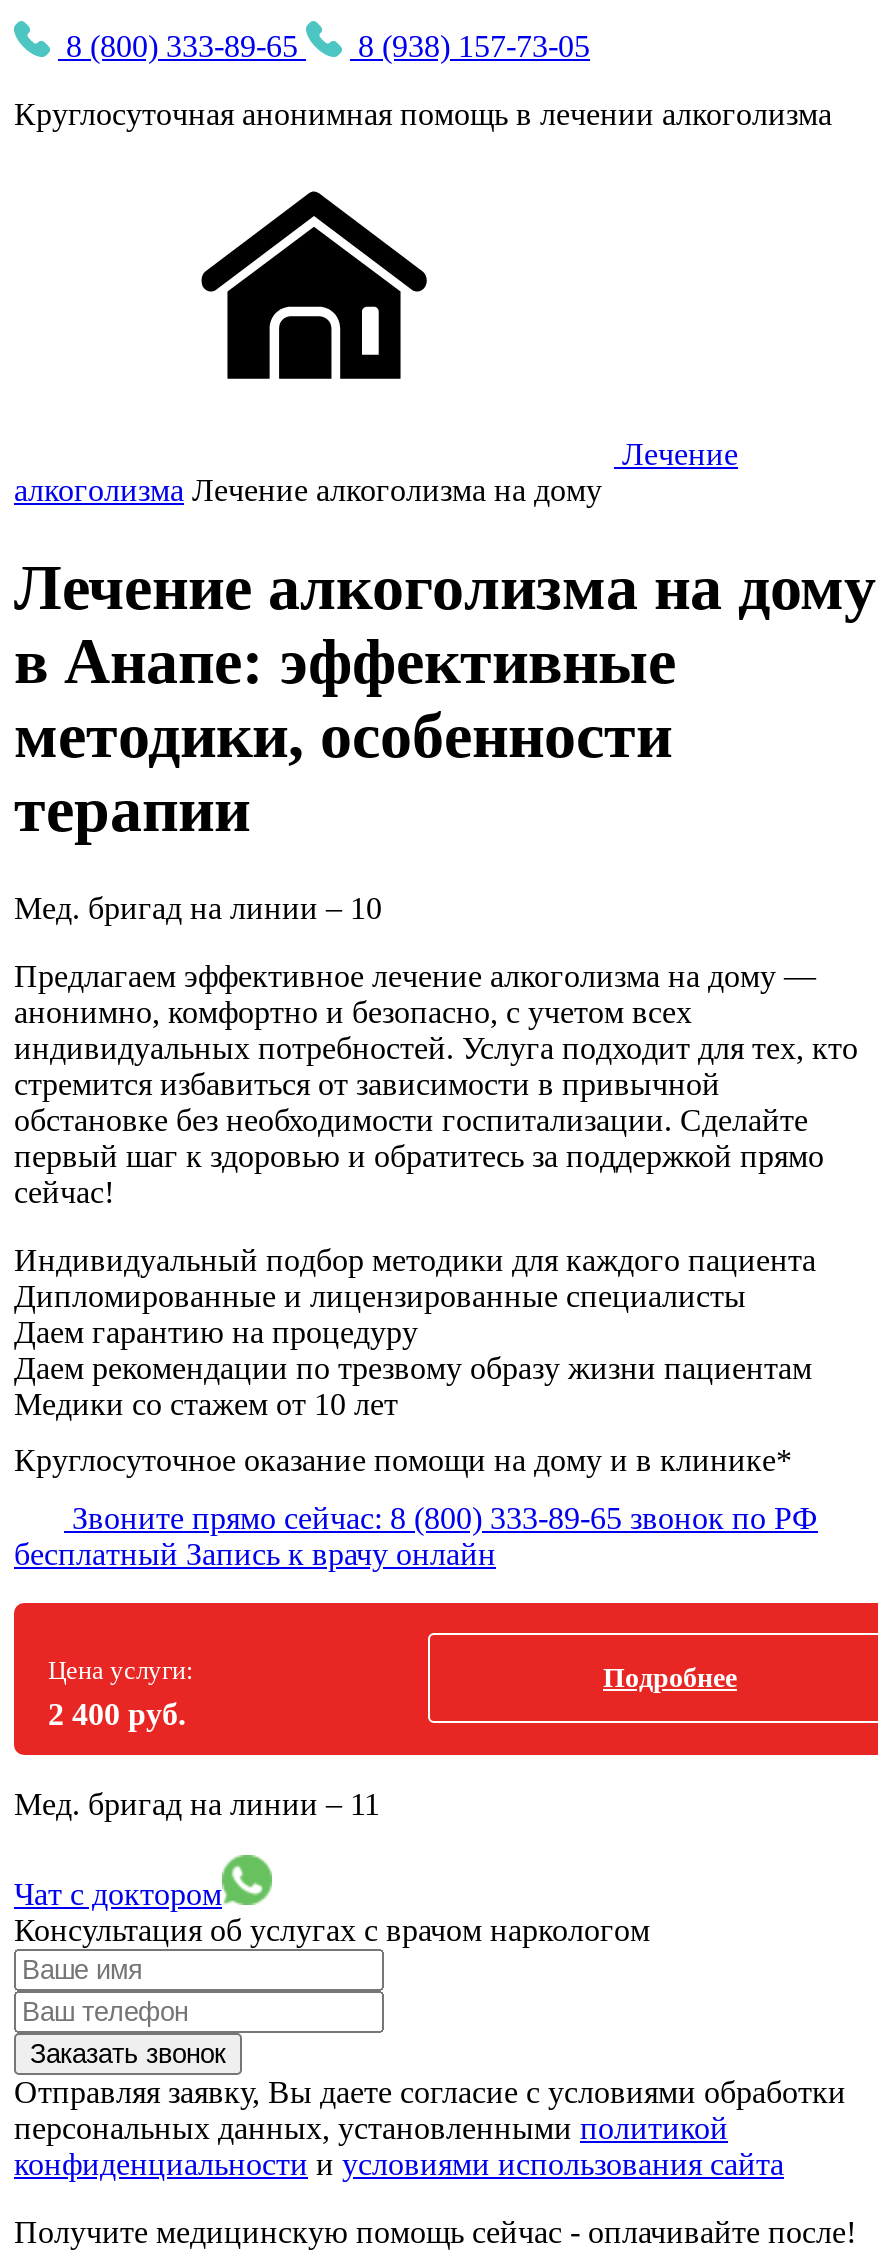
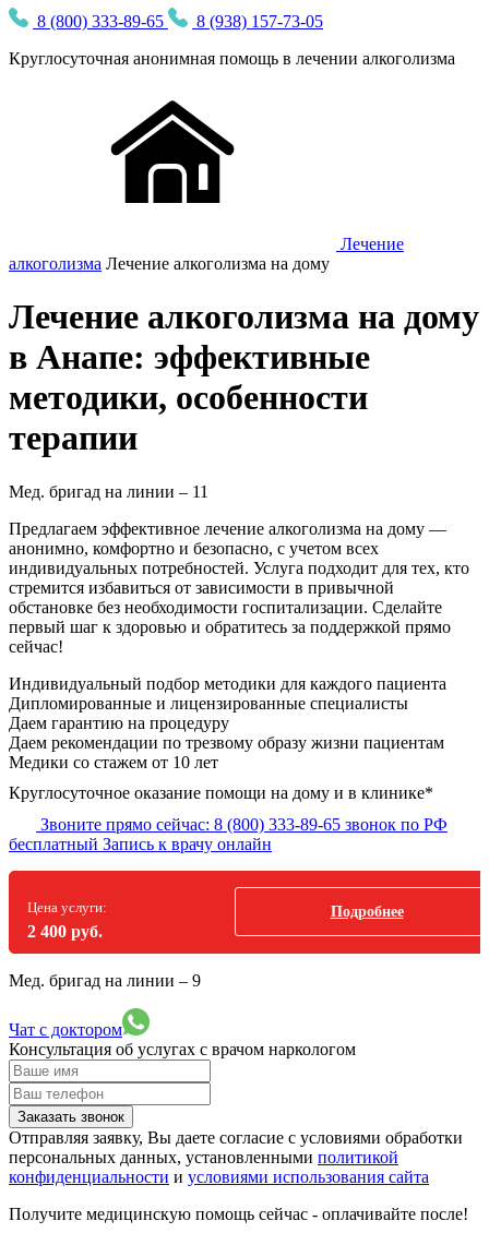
- Мед. бригад на линии – 10

+ Мед. бригад на линии – 9

moved up: Мед. бригад на линии – 11
